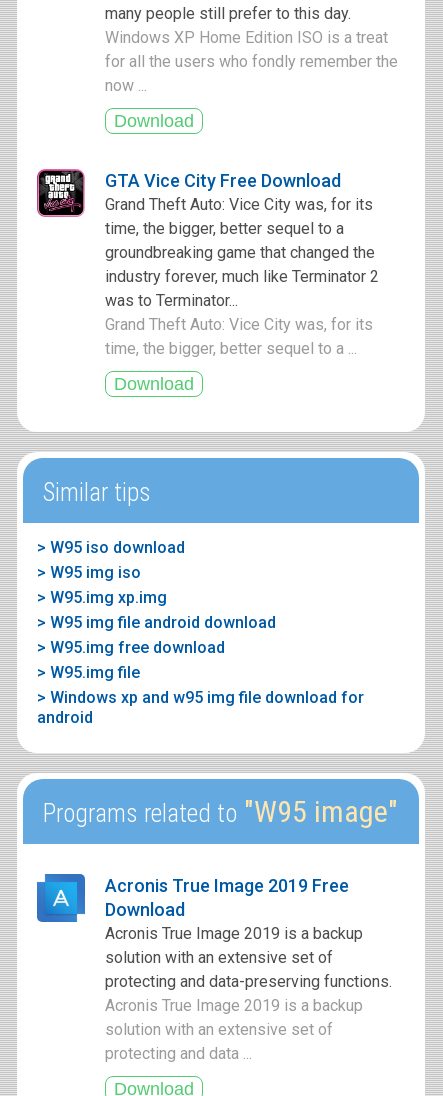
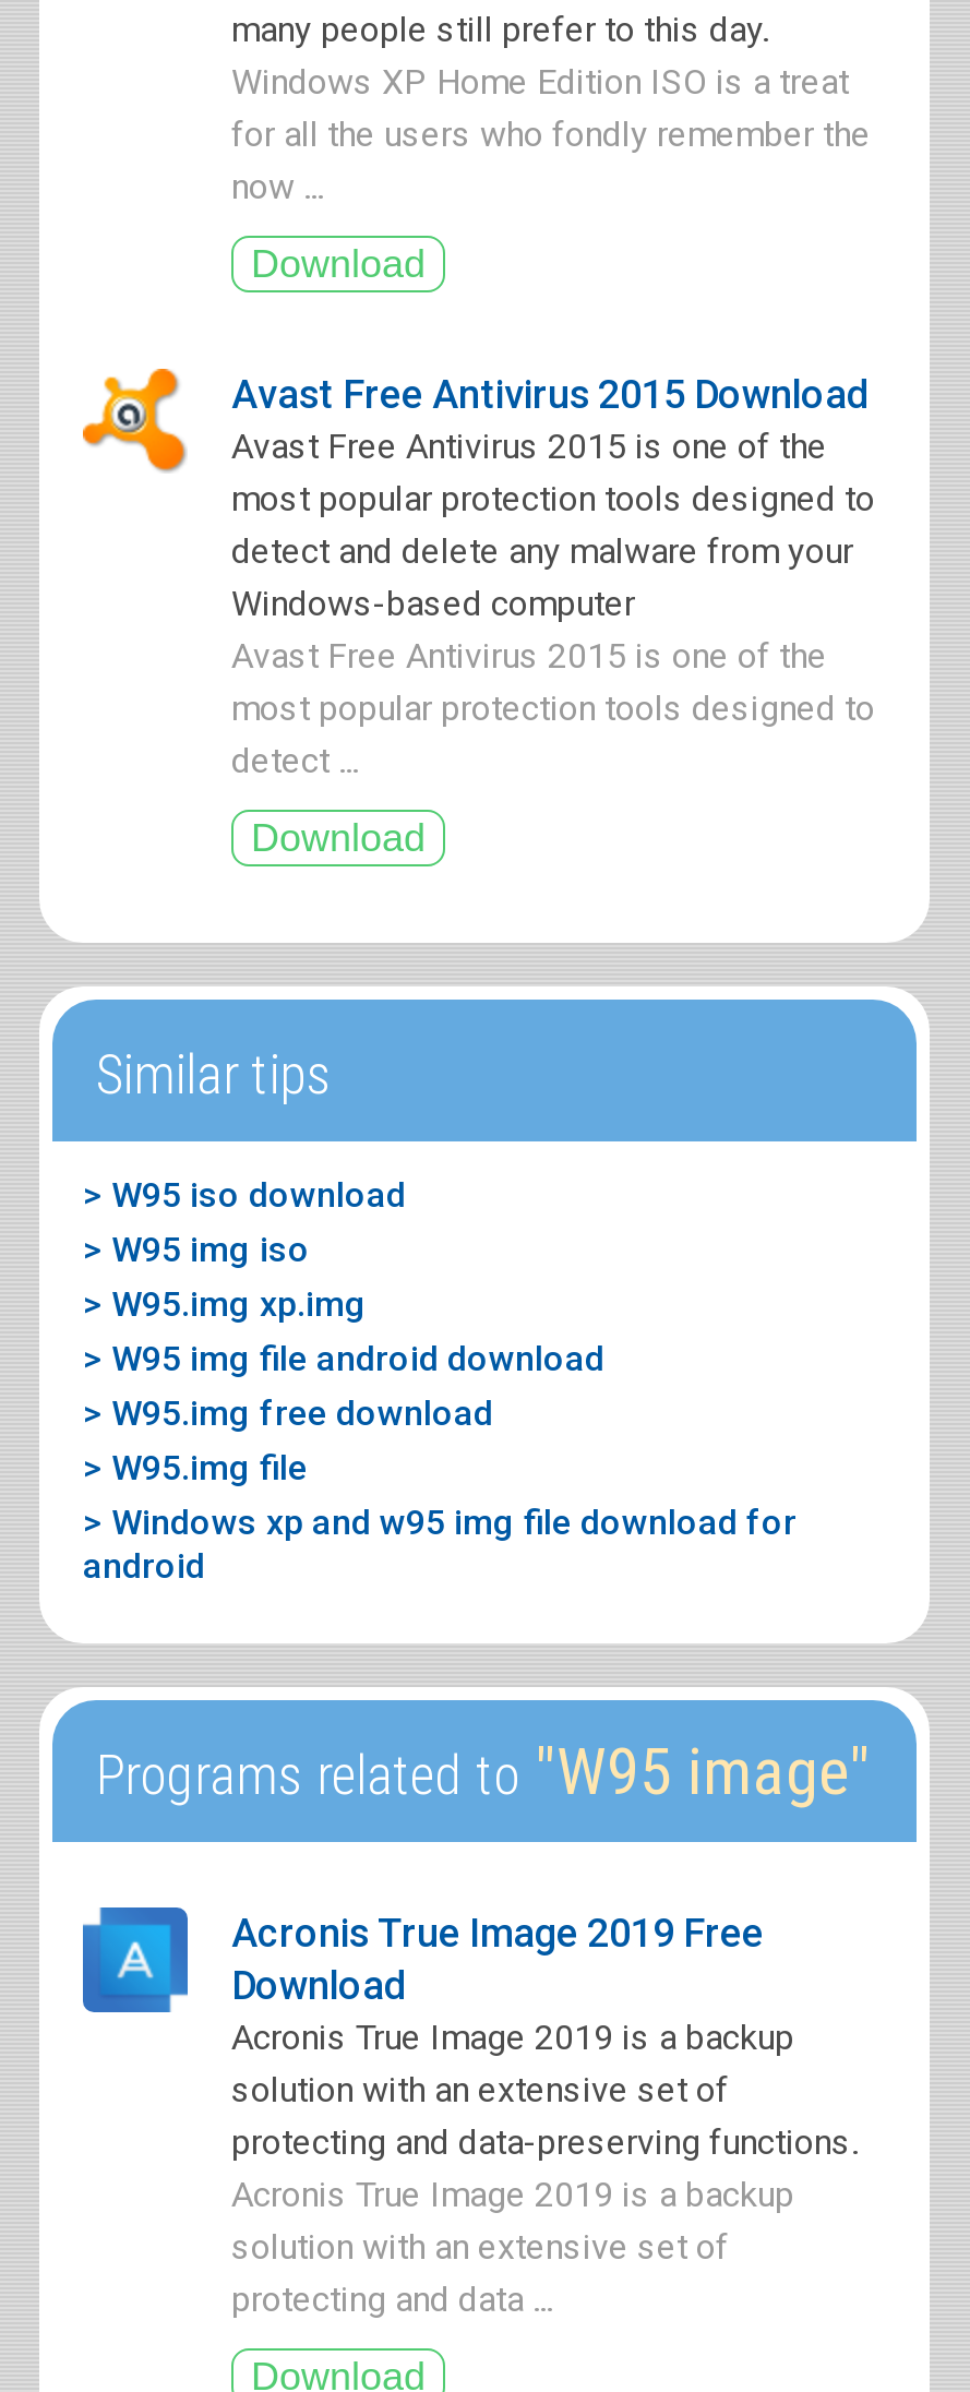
- [image]
- GTA Vice City Free Download
- Grand Theft Auto: Vice City was, for its
- time, the bigger, better sequel to a
- groundbreaking game that changed the
- industry forever, much like Terminator 2
- was to Terminator...
- Grand Theft Auto: Vice City was, for its
- time, the bigger, better sequel to a ...
+ [image]
+ Avast Free Antivirus 2015 Download
+ Avast Free Antivirus 2015 is one of the
+ most popular protection tools designed to
+ detect and delete any malware from your
+ Windows-based computer
+ Avast Free Antivirus 2015 is one of the
+ most popular protection tools designed to
+ detect ...
